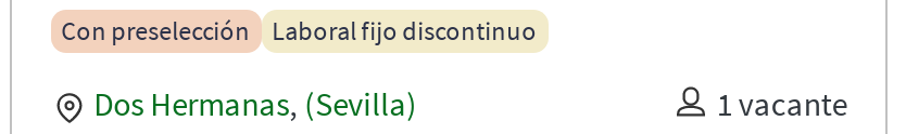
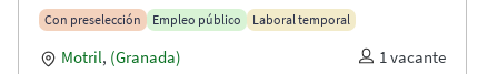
- Laboral fijo discontinuo
+ Empleo público
+ Laboral temporal

- Dos Hermanas, (Sevilla)
+ Motril, (Granada)
